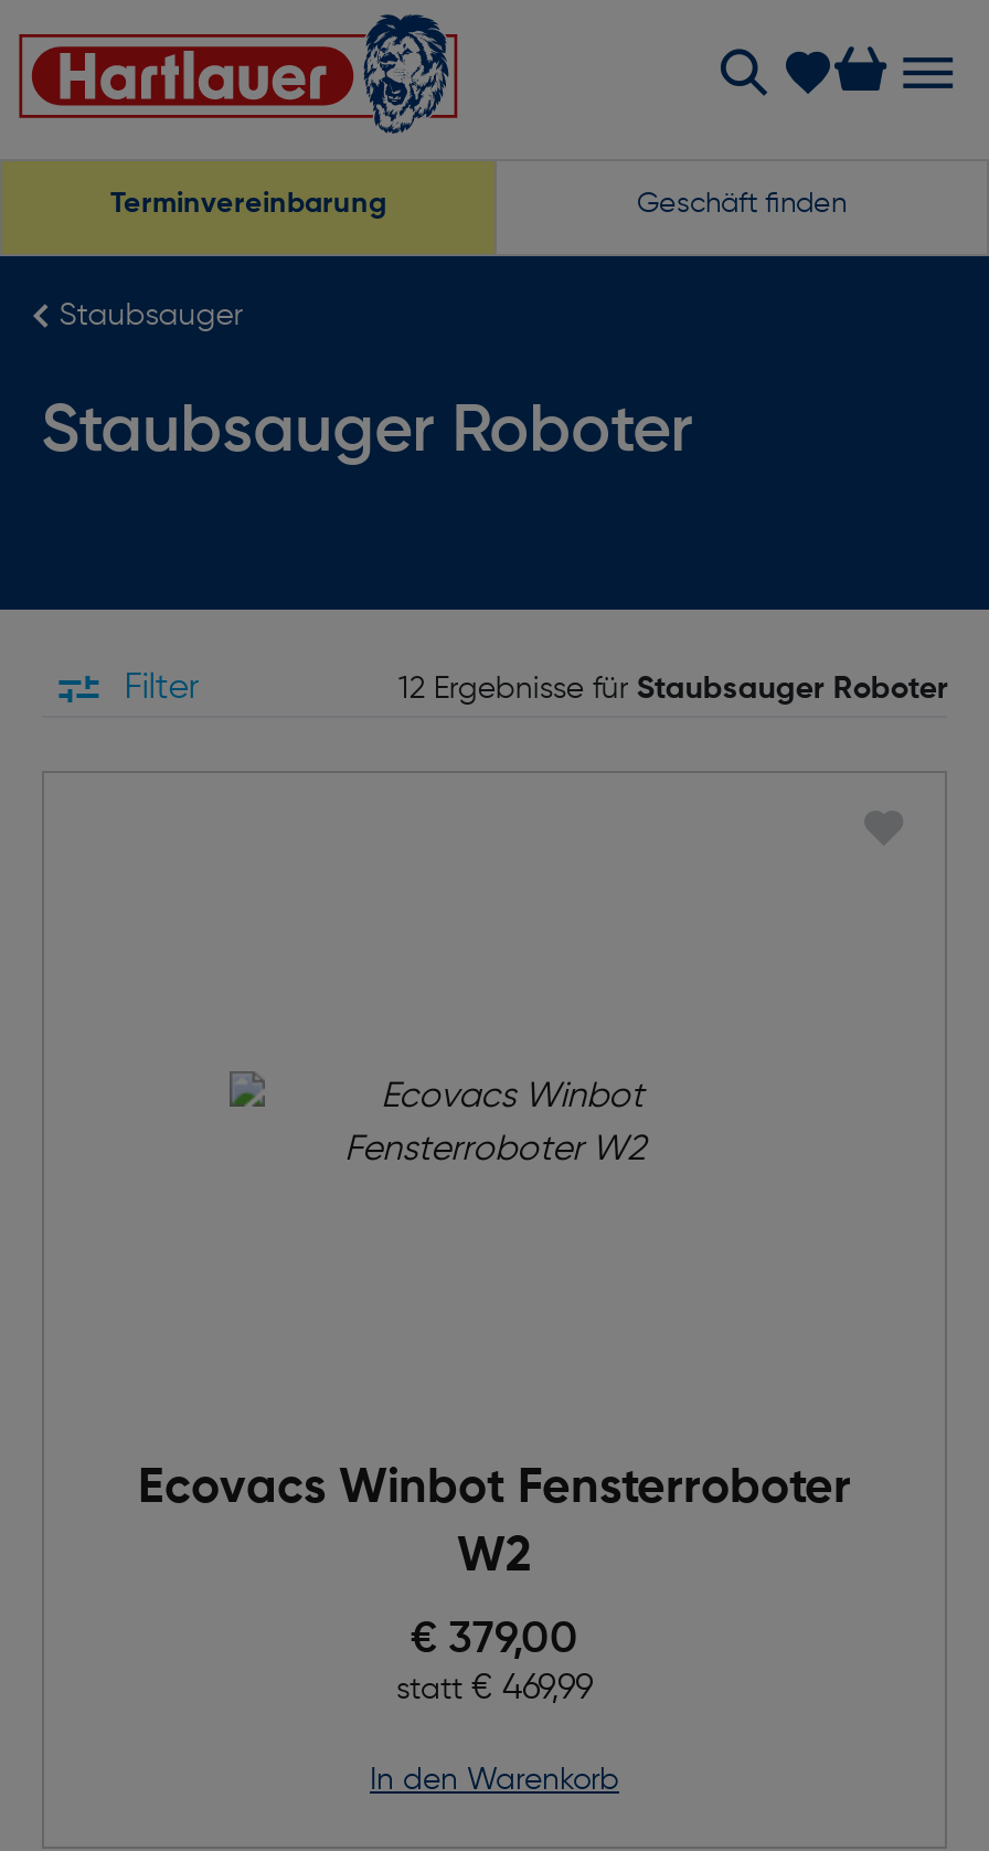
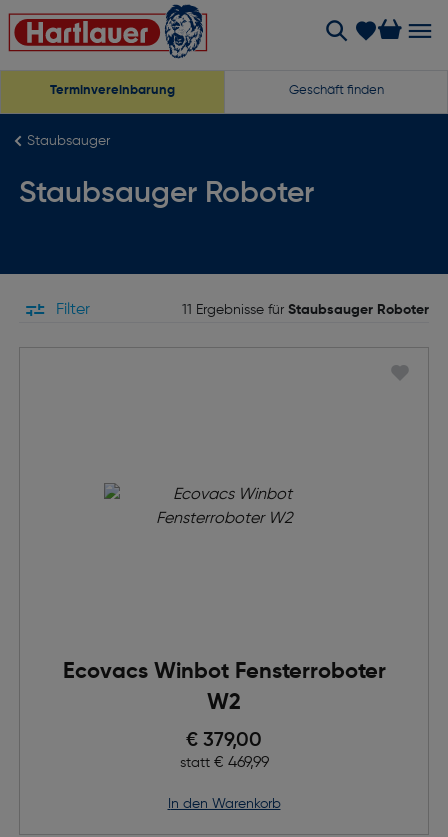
- 12 Ergebnisse für Staubsauger Roboter
+ 11 Ergebnisse für Staubsauger Roboter
